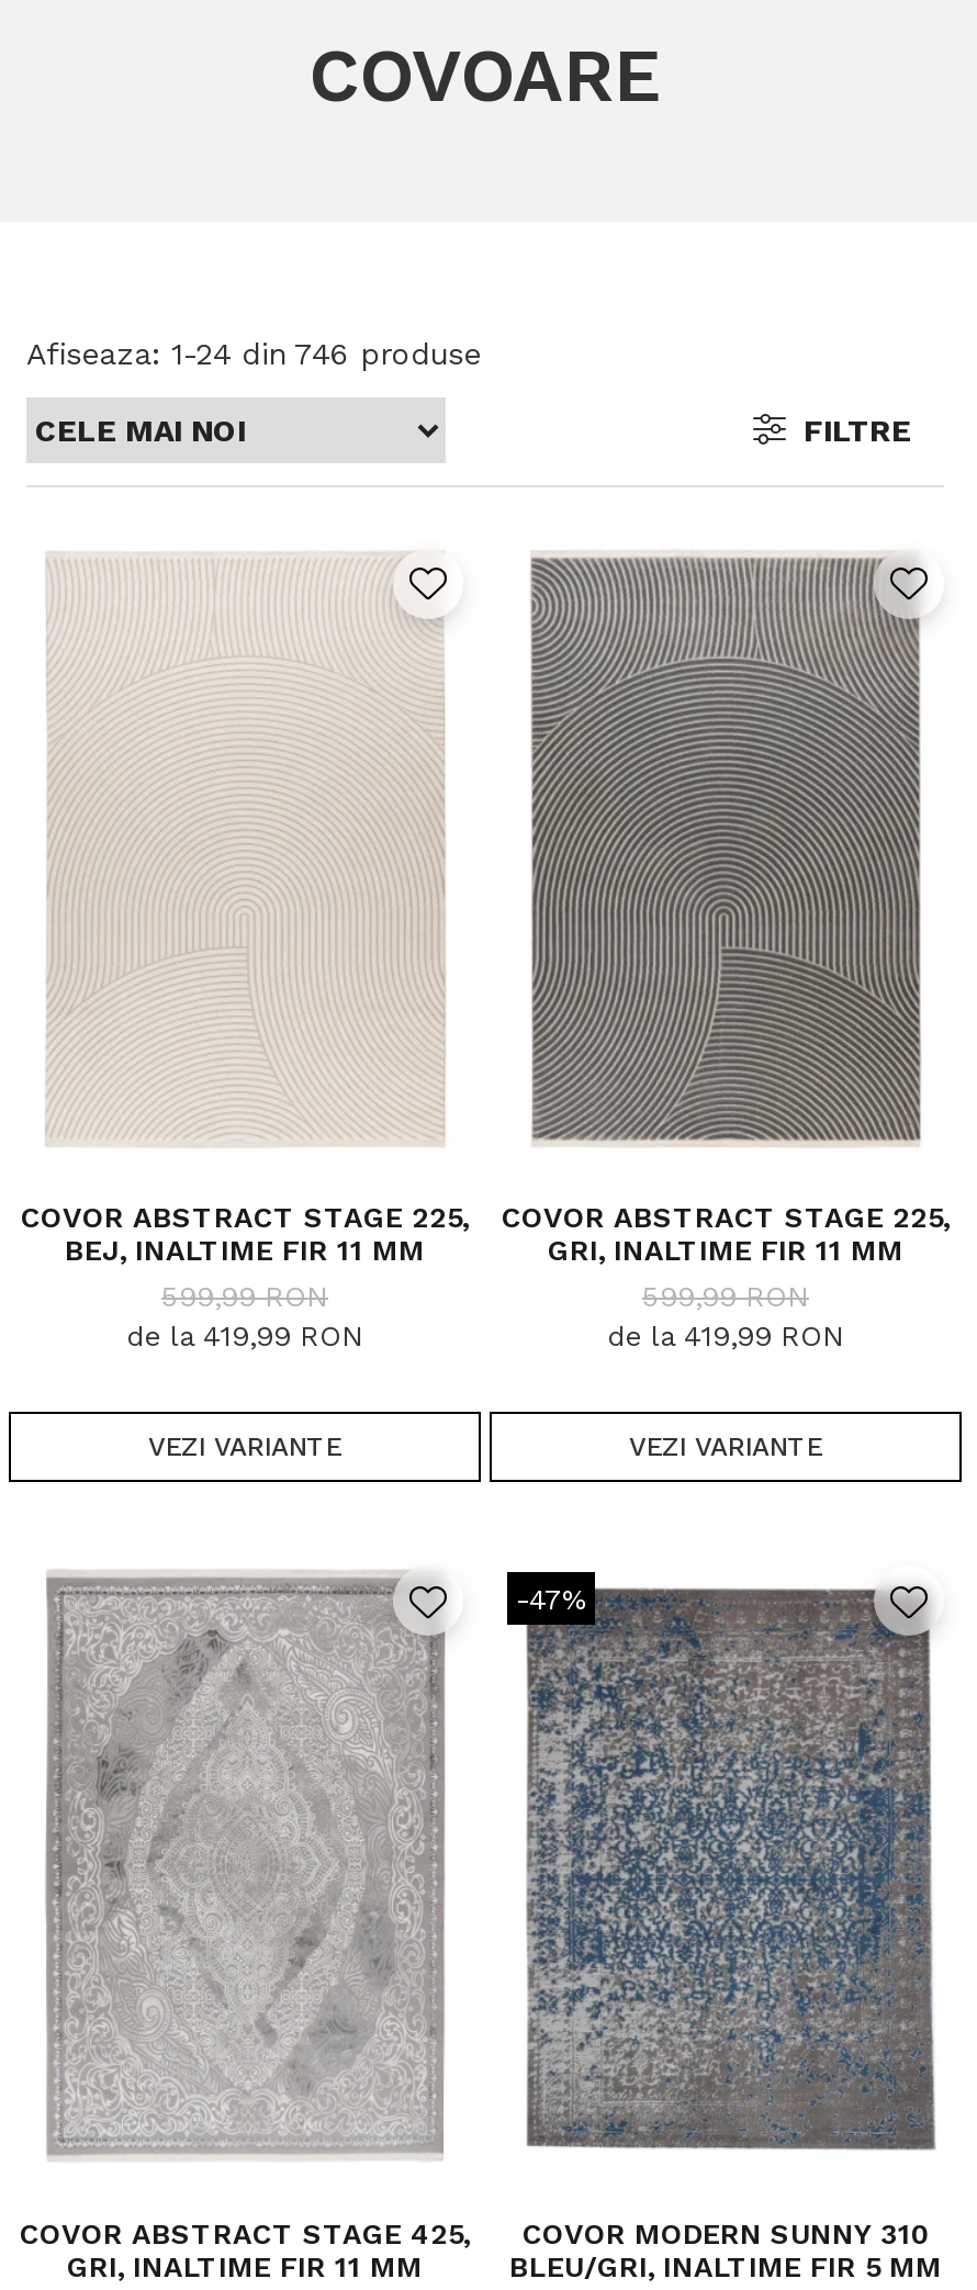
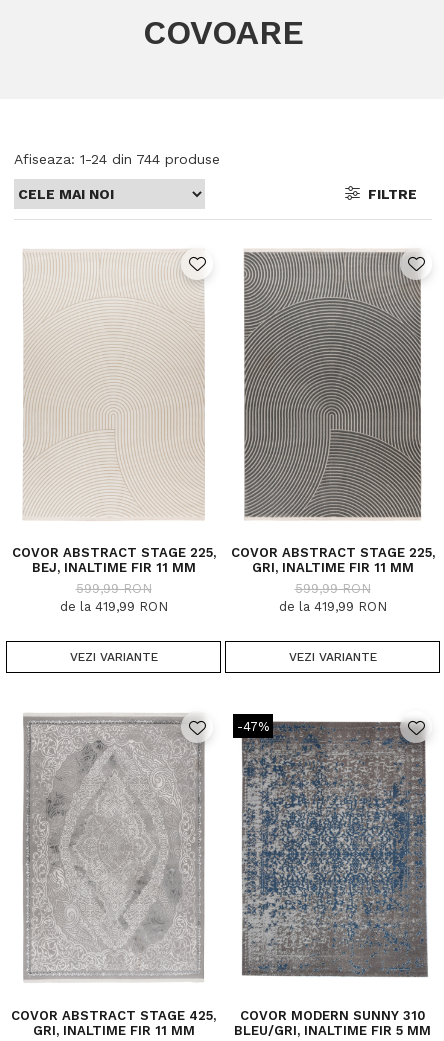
- Afiseaza: 1-24 din 746 produse
+ Afiseaza: 1-24 din 744 produse
